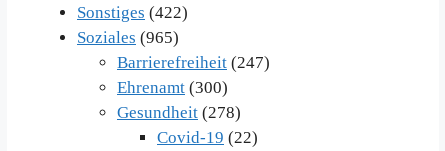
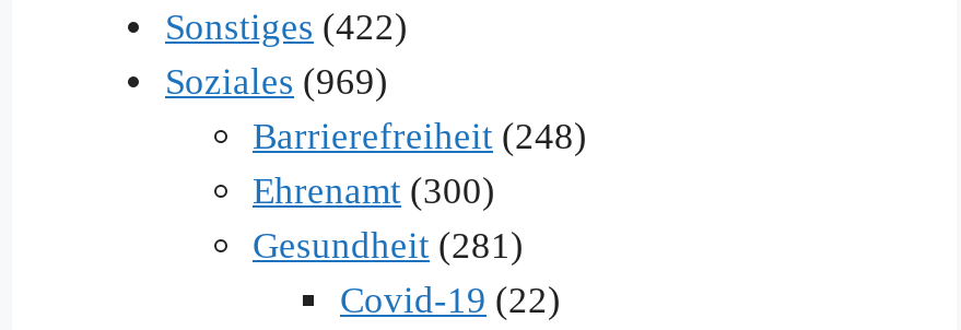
- Soziales (965)
+ Soziales (969)

- Barrierefreiheit (247)
+ Barrierefreiheit (248)

- Gesundheit (278)
+ Gesundheit (281)
